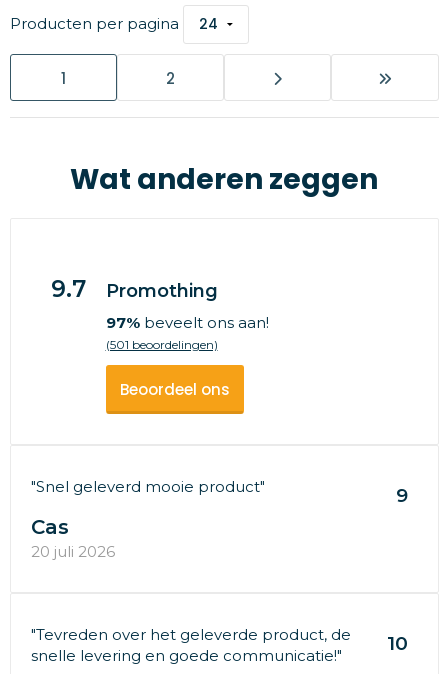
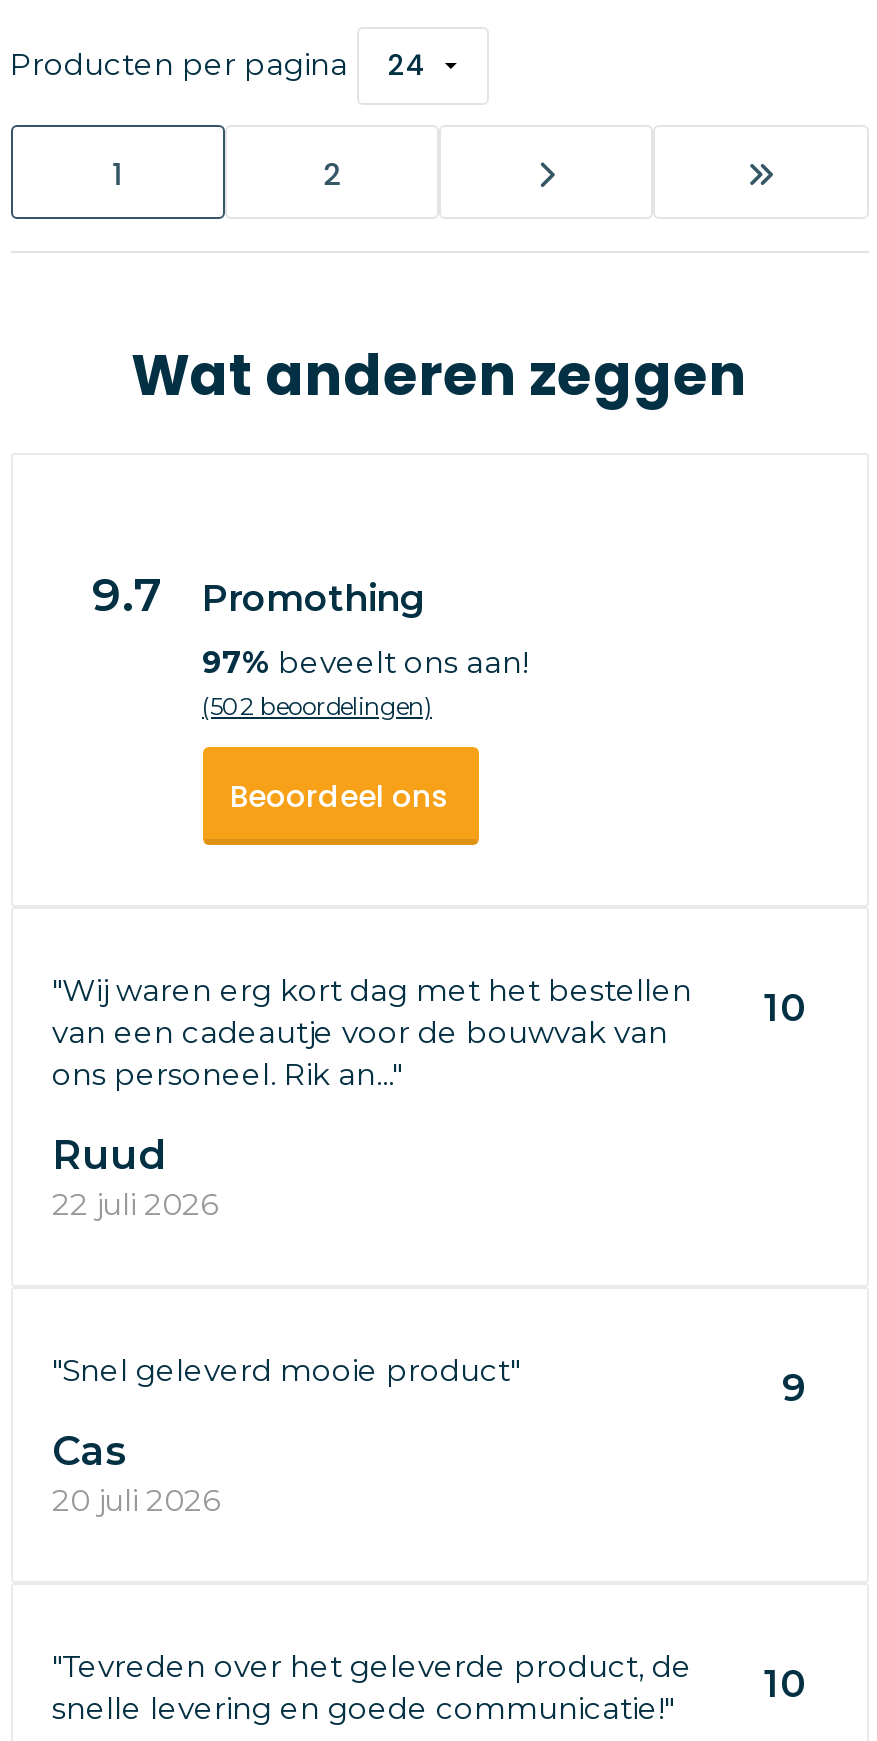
- (501 beoordelingen)
+ (502 beoordelingen)

+ "Wij waren erg kort dag met het bestellen
+ van een cadeautje voor de bouwvak van
+ ons personeel. Rik an..."

+ 10
+ Ruud
+ 22 juli 2026
